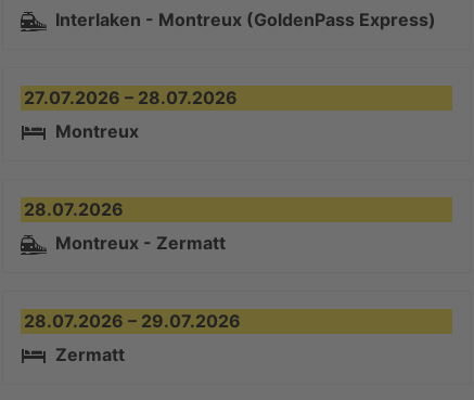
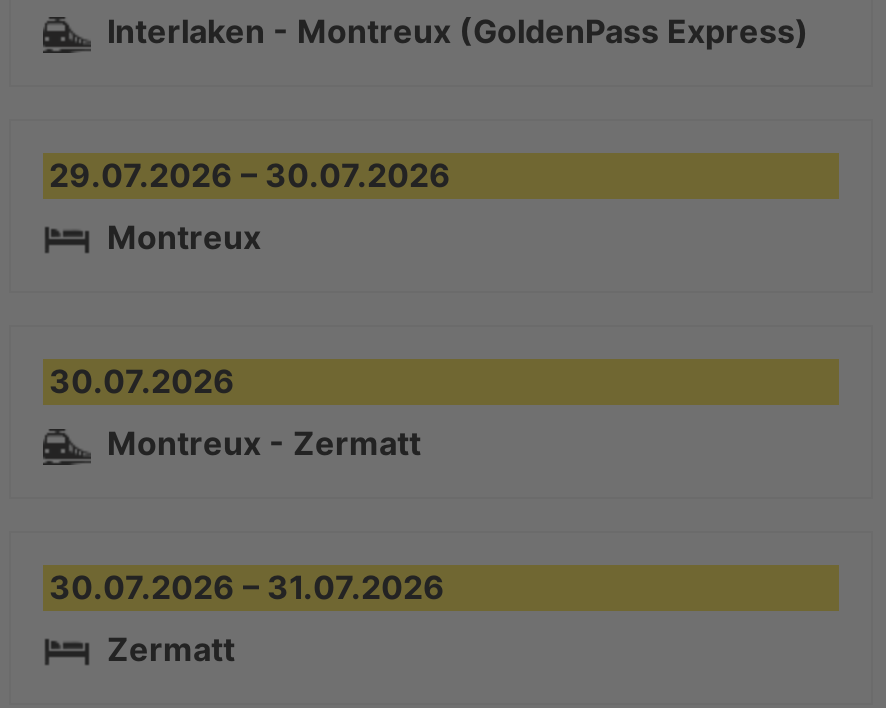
- 27.07.2026 – 28.07.2026
+ 29.07.2026 – 30.07.2026

- 28.07.2026
+ 30.07.2026

- 28.07.2026 – 29.07.2026
+ 30.07.2026 – 31.07.2026
